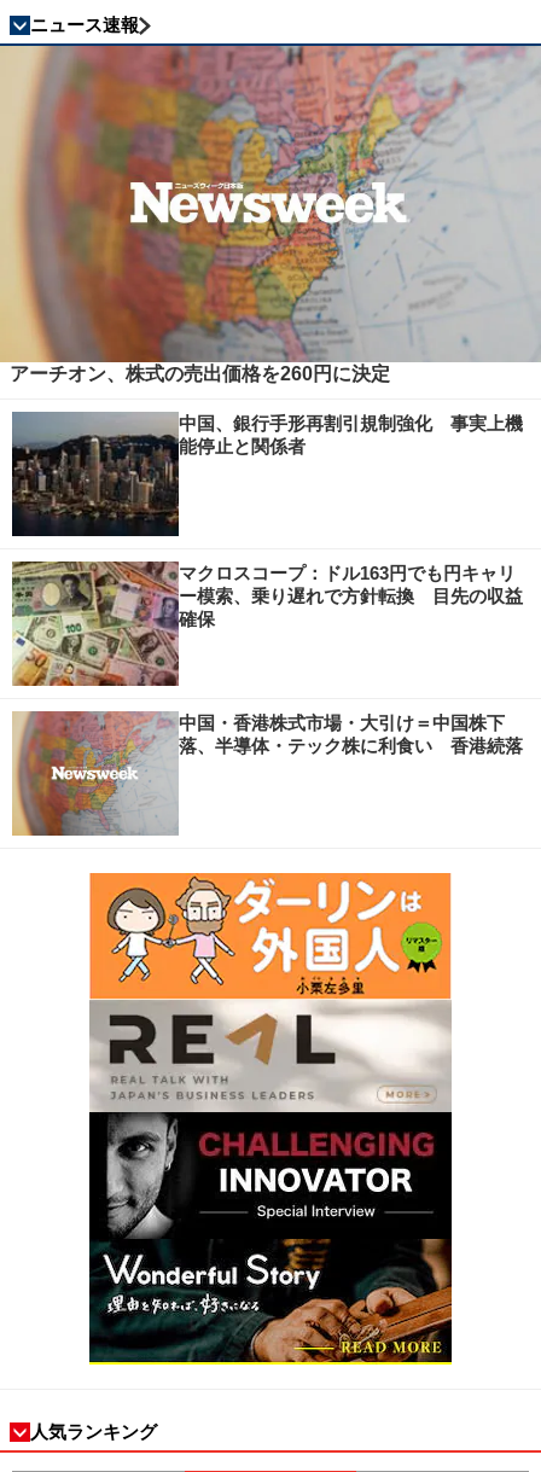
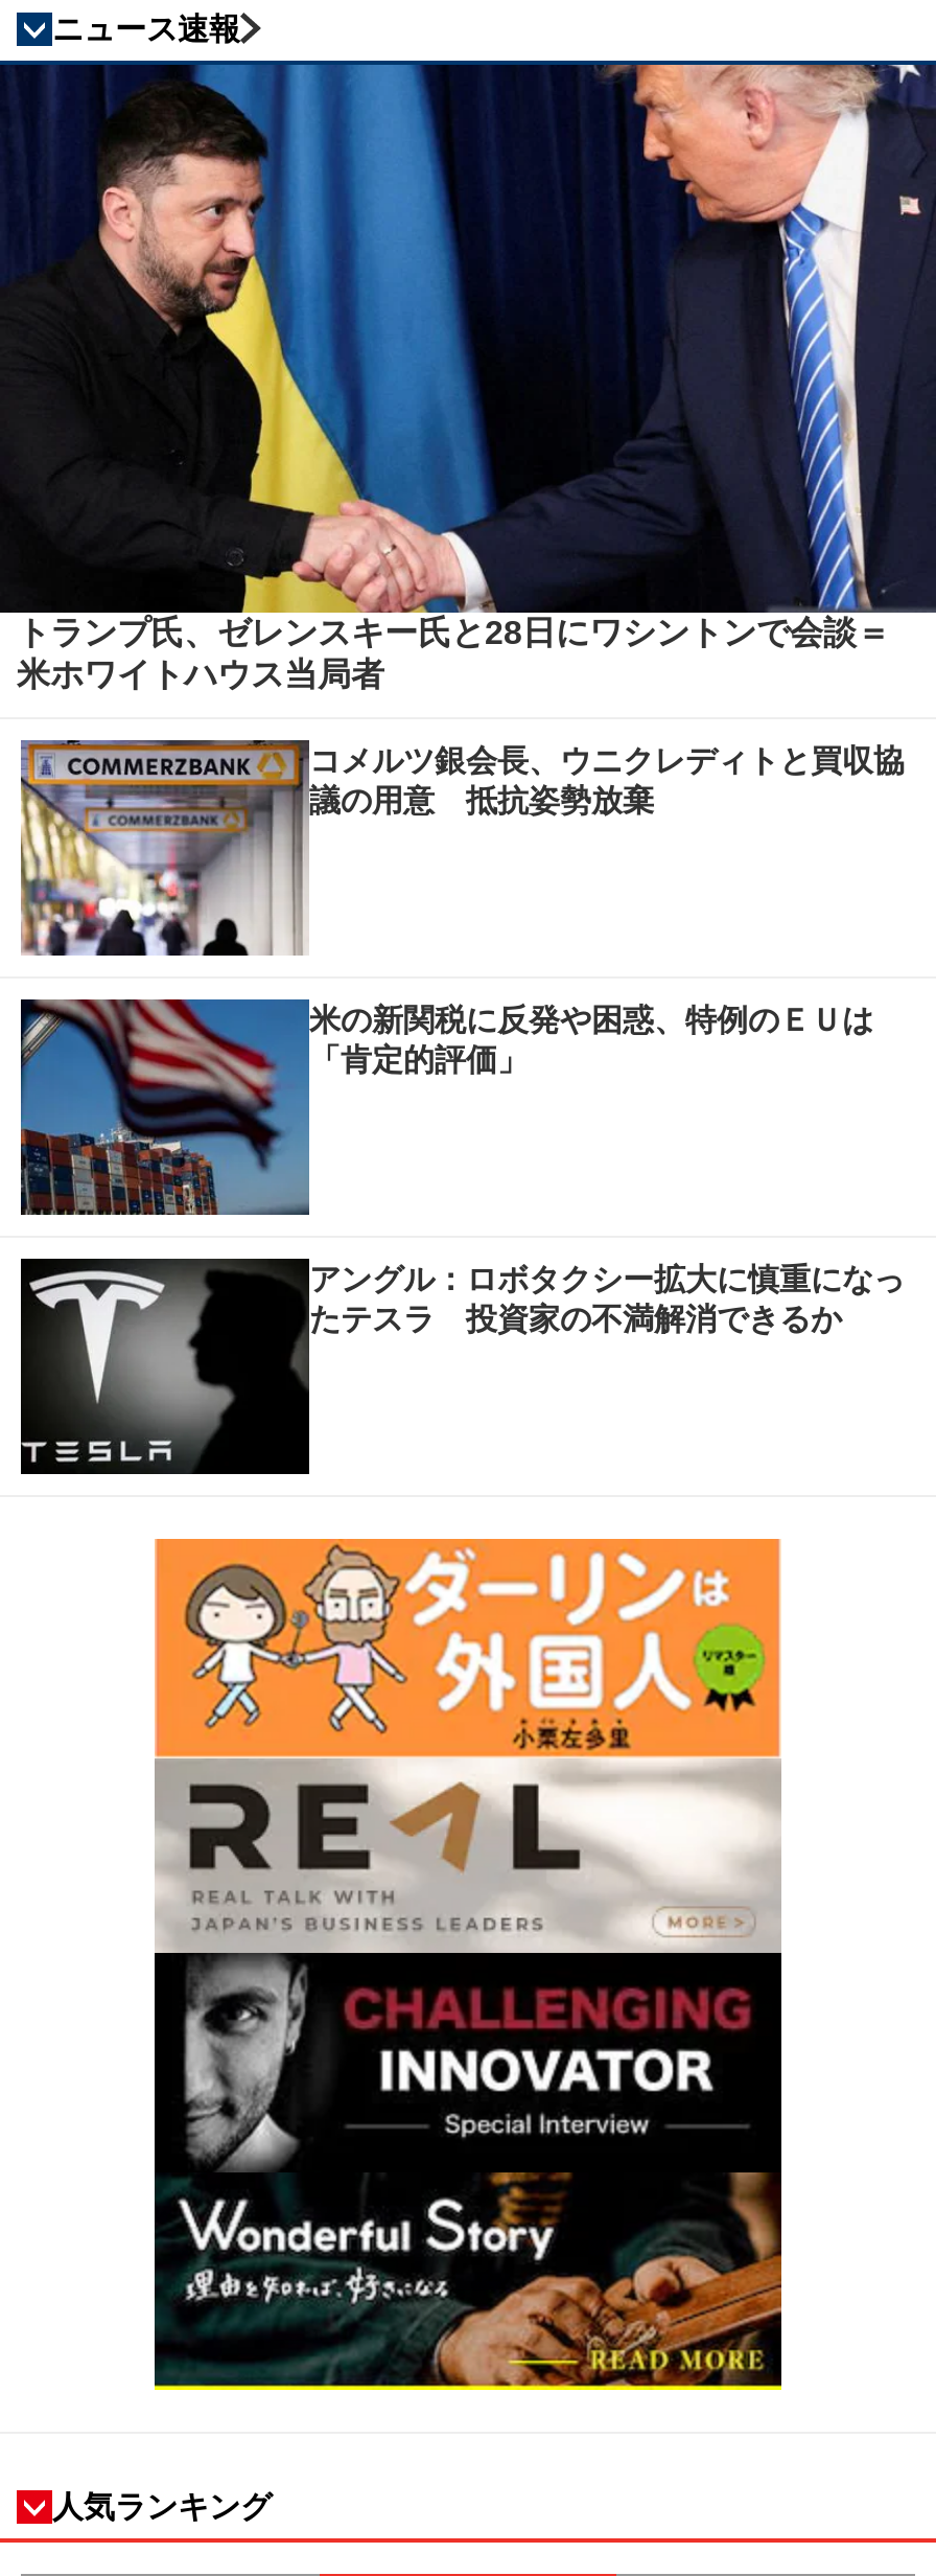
- [image]
- アーチオン、株式の売出価格を260円に決定
+ [image]
+ トランプ氏、ゼレンスキー氏と28日にワシントンで会談＝
+ 米ホワイトハウス当局者

- [image]
- 中国、銀行手形再割引規制強化 事実上機
- 能停止と関係者
+ [image]
+ コメルツ銀会長、ウニクレディトと買収協
+ 議の用意 抵抗姿勢放棄

- [image]
- マクロスコープ：ドル163円でも円キャリ
- ー模索、乗り遅れで方針転換 目先の収益
- 確保
+ [image]
+ 米の新関税に反発や困惑、特例のＥＵは
+ 「肯定的評価」

- [image]
- 中国・香港株式市場・大引け＝中国株下
- 落、半導体・テック株に利食い 香港続落
+ [image]
+ アングル：ロボタクシー拡大に慎重になっ
+ たテスラ 投資家の不満解消できるか
